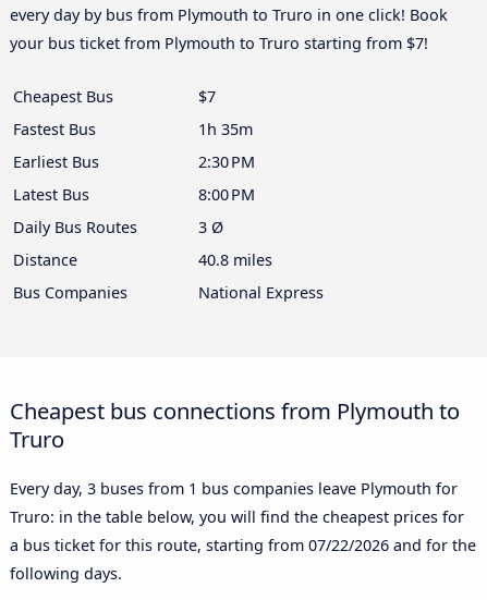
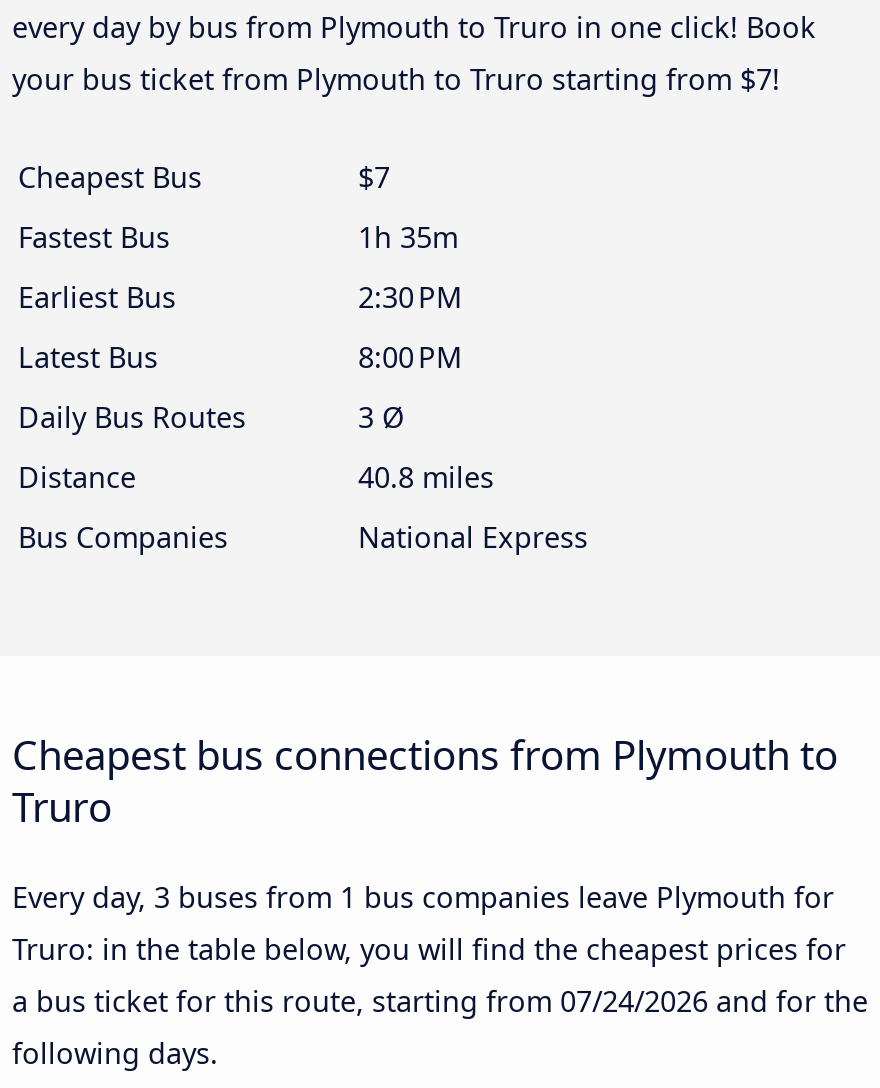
- a bus ticket for this route, starting from 07/22/2026 and for the
+ a bus ticket for this route, starting from 07/24/2026 and for the
